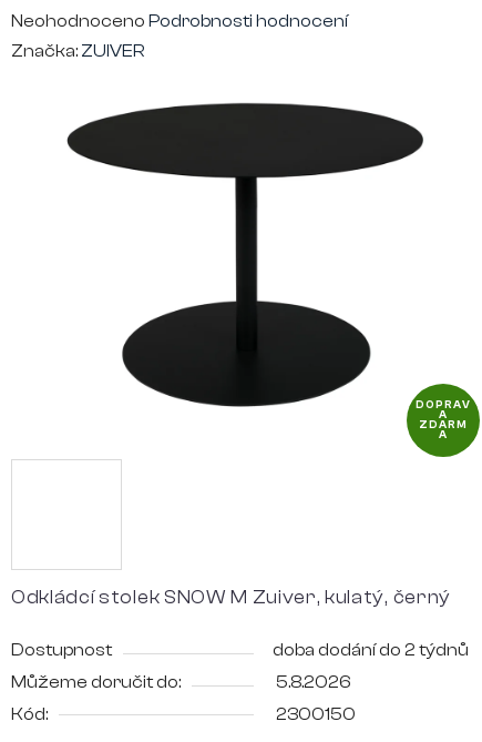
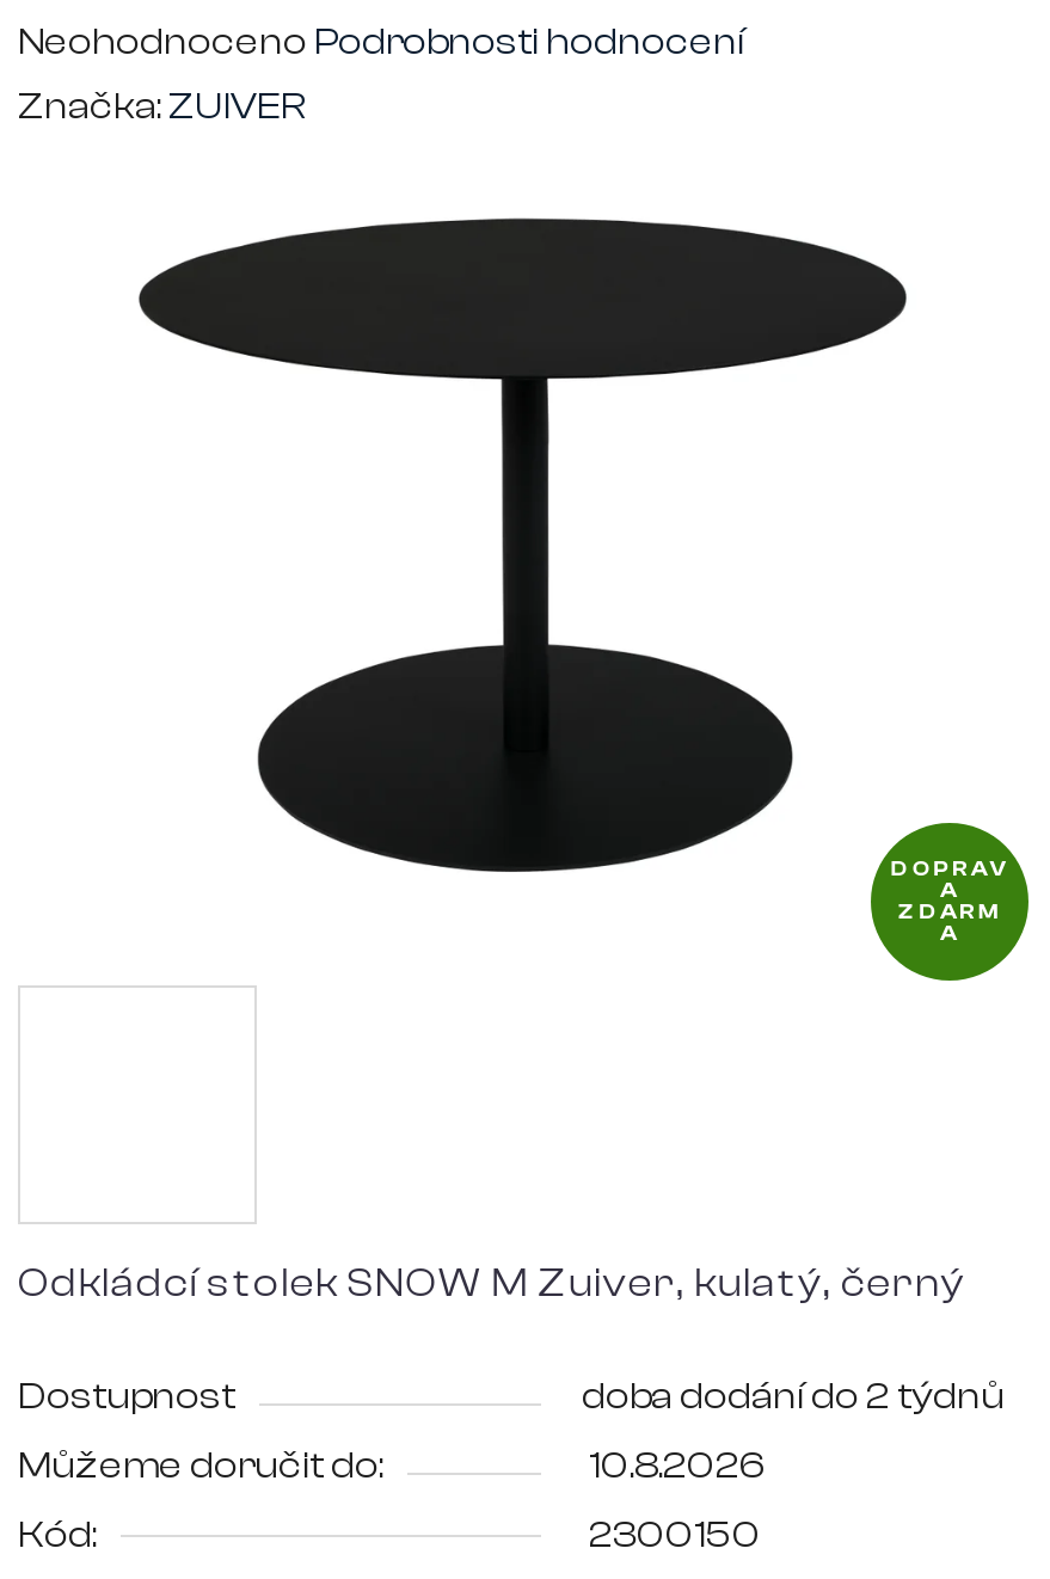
- 5.8.2026
+ 10.8.2026
